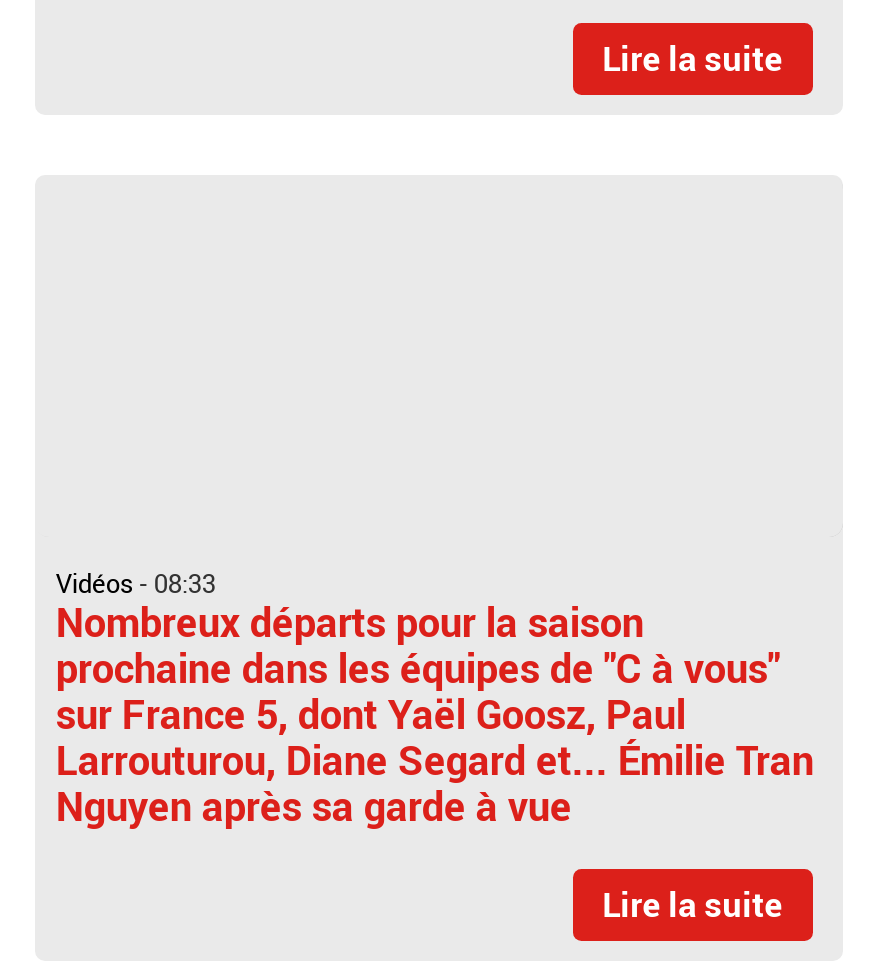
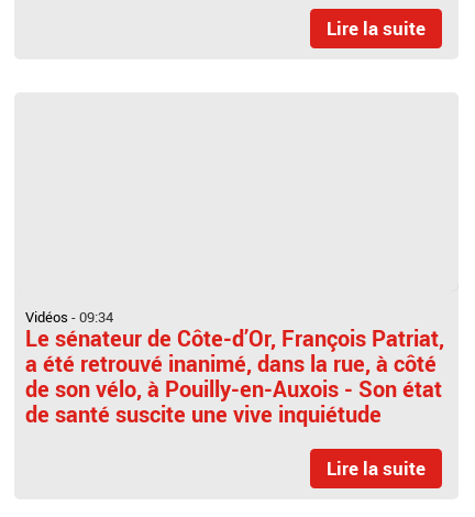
- Vidéos - 08:33
- Nombreux départs pour la saison
- prochaine dans les équipes de "C à vous"
- sur France 5, dont Yaël Goosz, Paul
- Larrouturou, Diane Segard et... Émilie Tran
- Nguyen après sa garde à vue
+ Vidéos - 09:34
+ Le sénateur de Côte-d’Or, François Patriat,
+ a été retrouvé inanimé, dans la rue, à côté
+ de son vélo, à Pouilly-en-Auxois - Son état
+ de santé suscite une vive inquiétude
